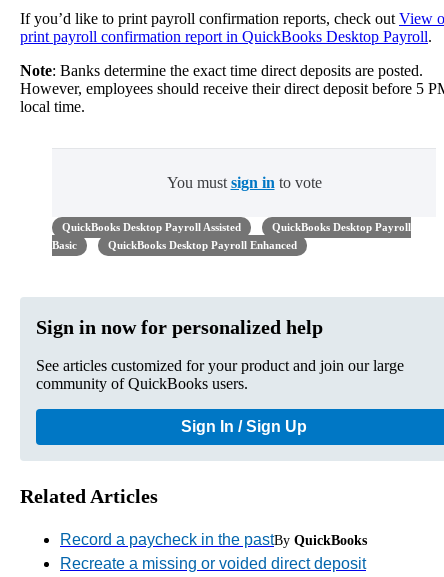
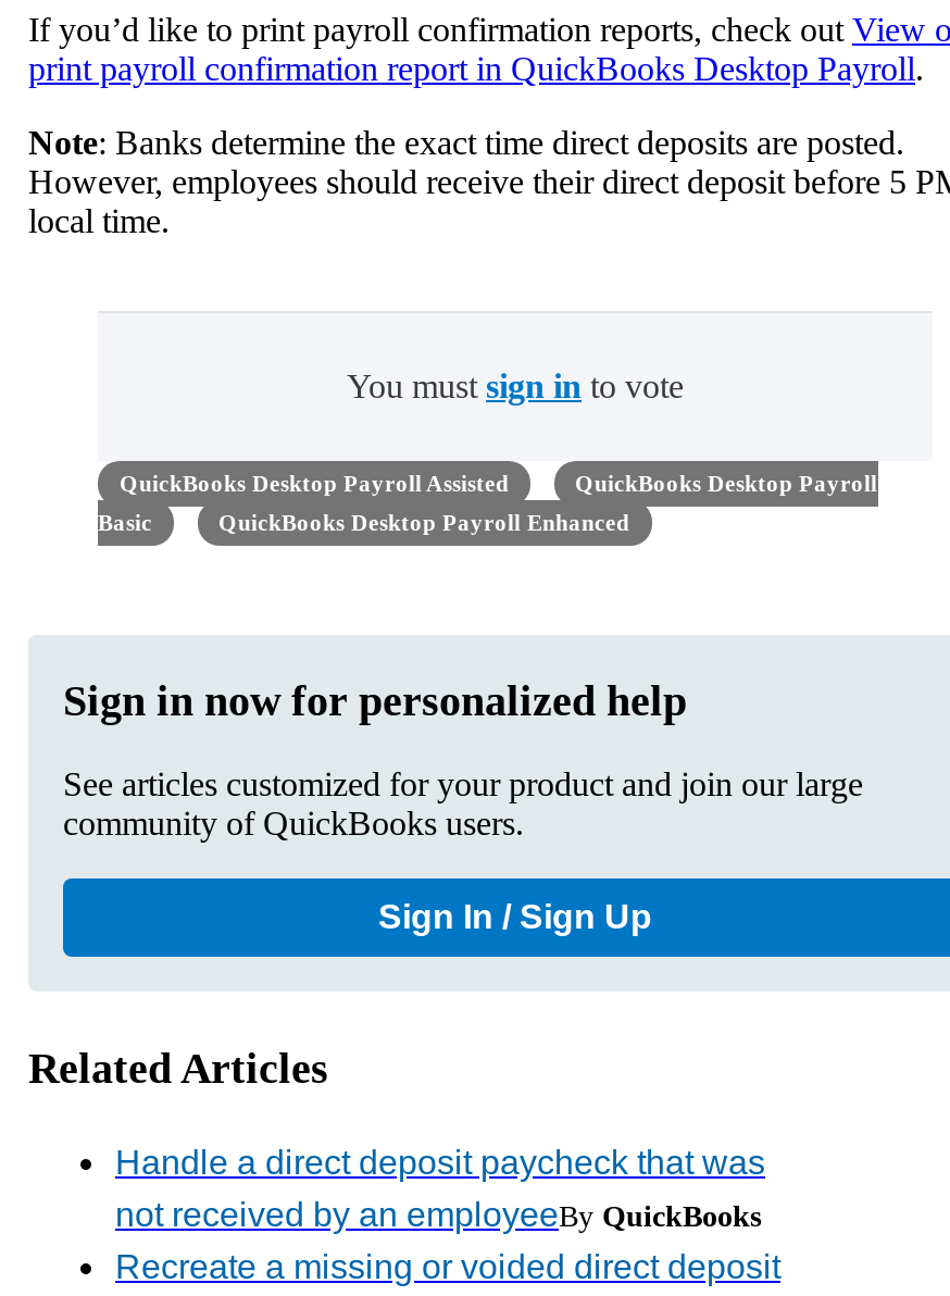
- Record a paycheck in the pastBy QuickBooks
+ Handle a direct deposit paycheck that was
+ not received by an employeeBy QuickBooks
